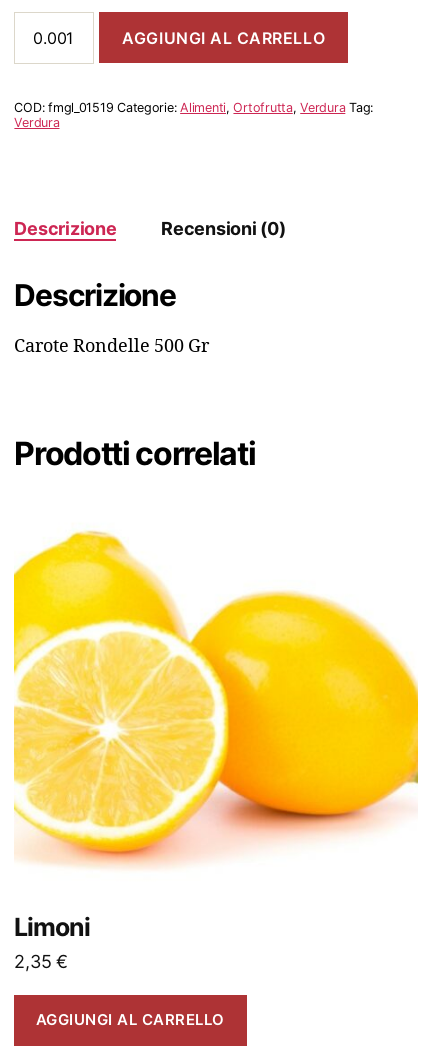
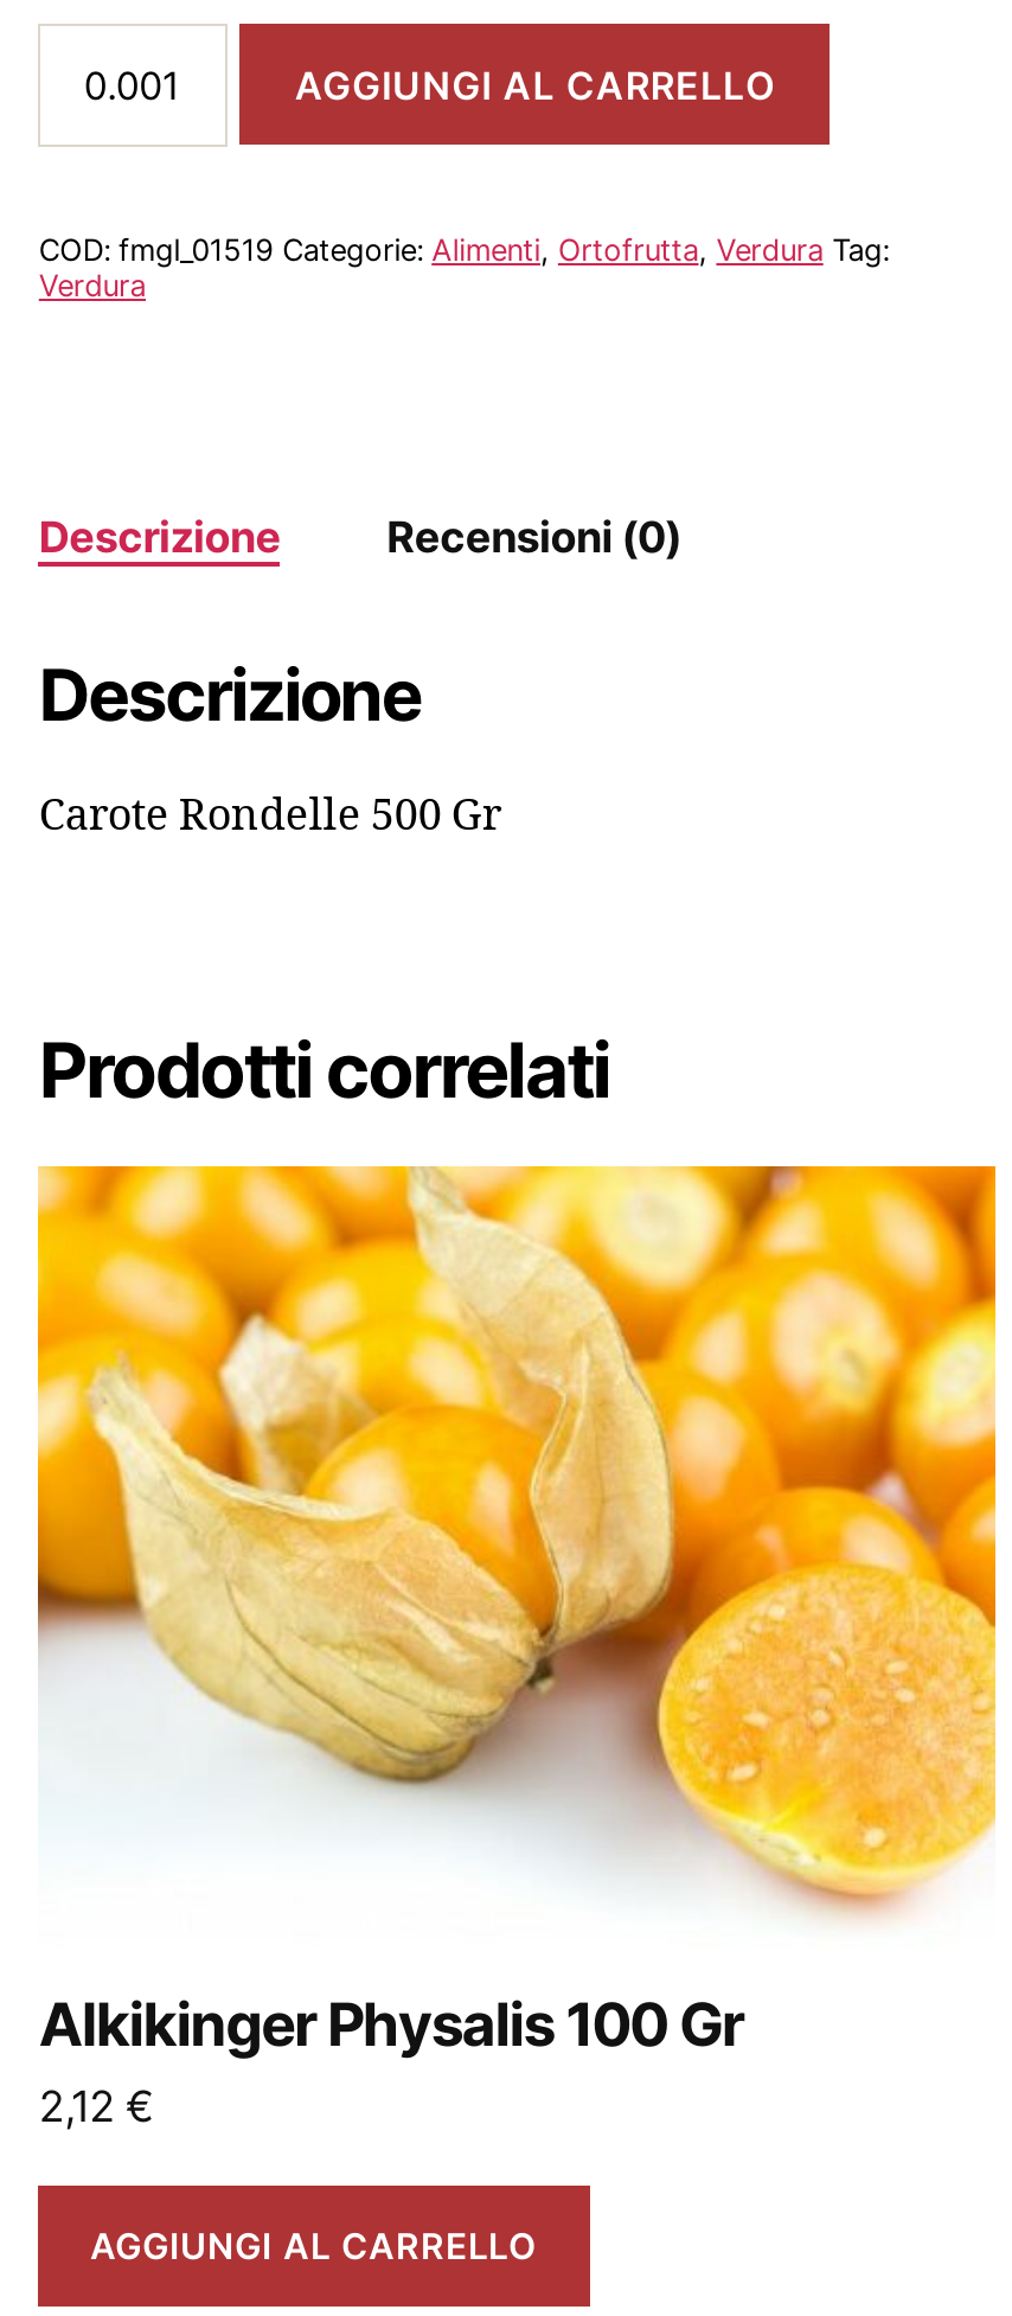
- [image]
+ [image]

- Limoni
- 2,35 €
+ Alkikinger Physalis 100 Gr
+ 2,12 €
